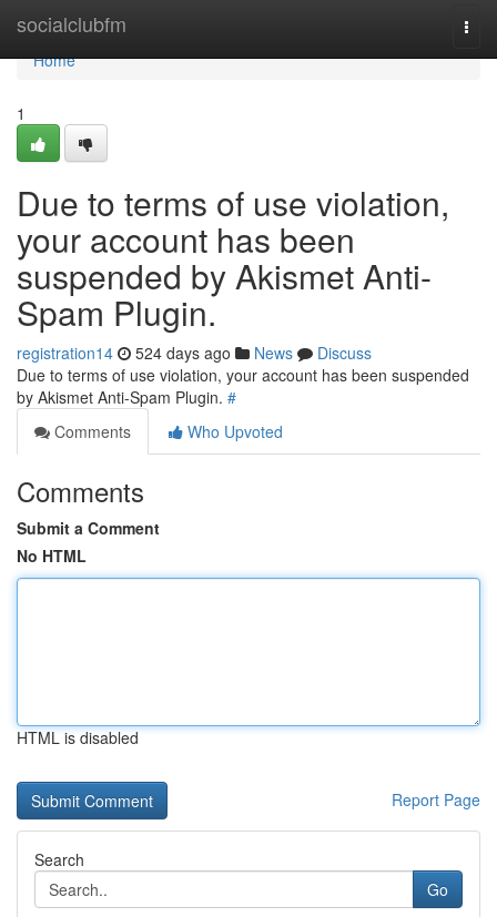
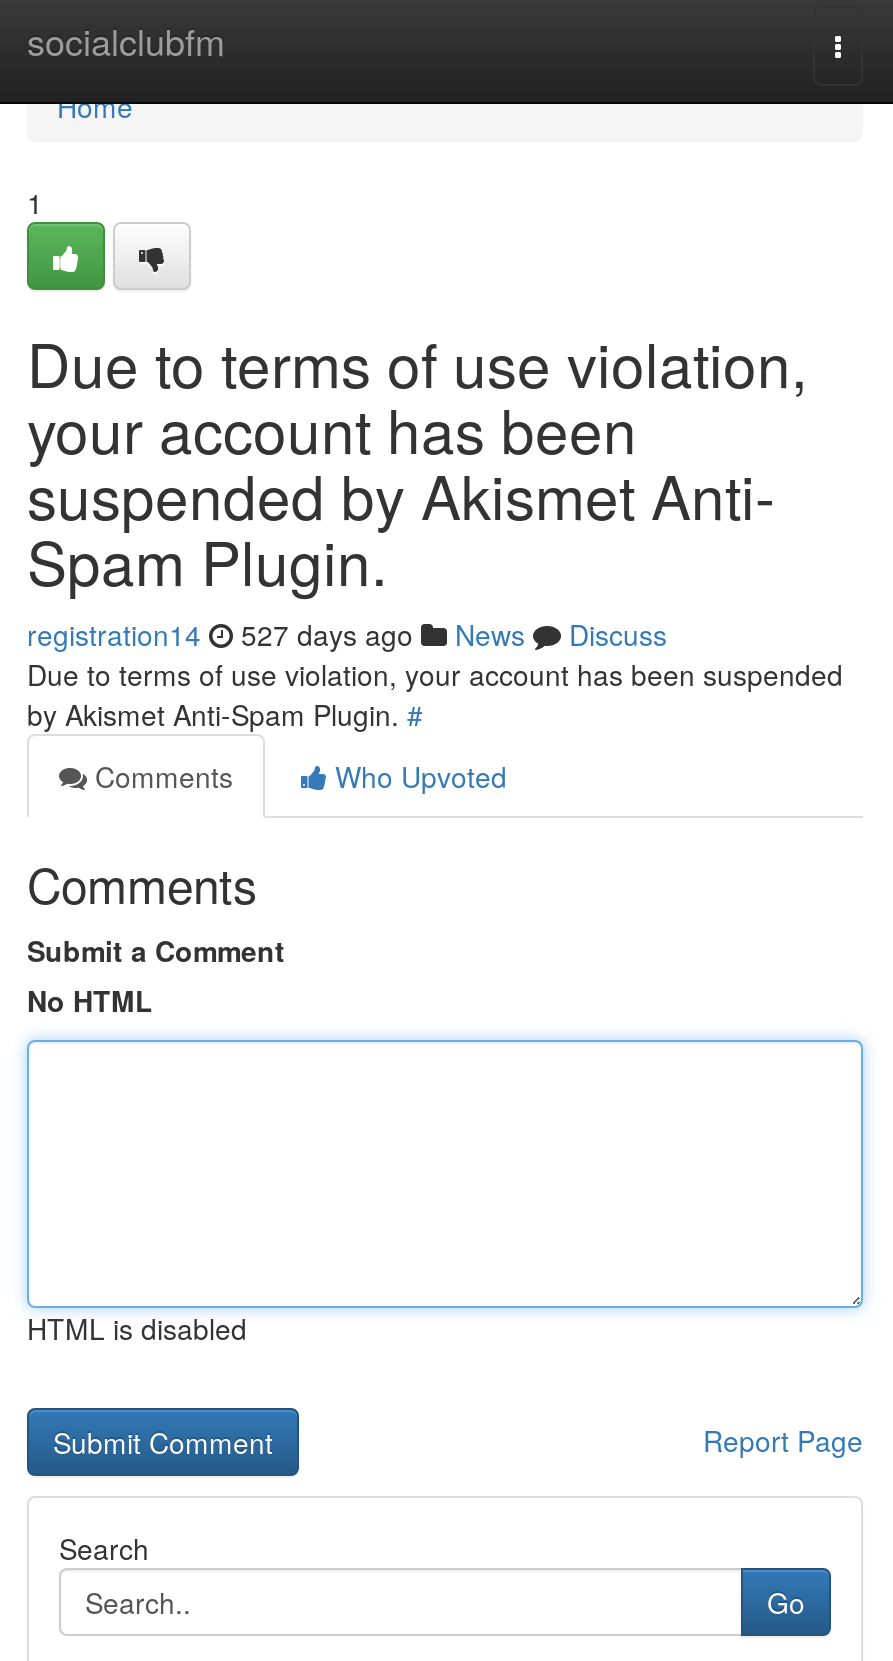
- registration14 524 days ago News Discuss
+ registration14 527 days ago News Discuss
